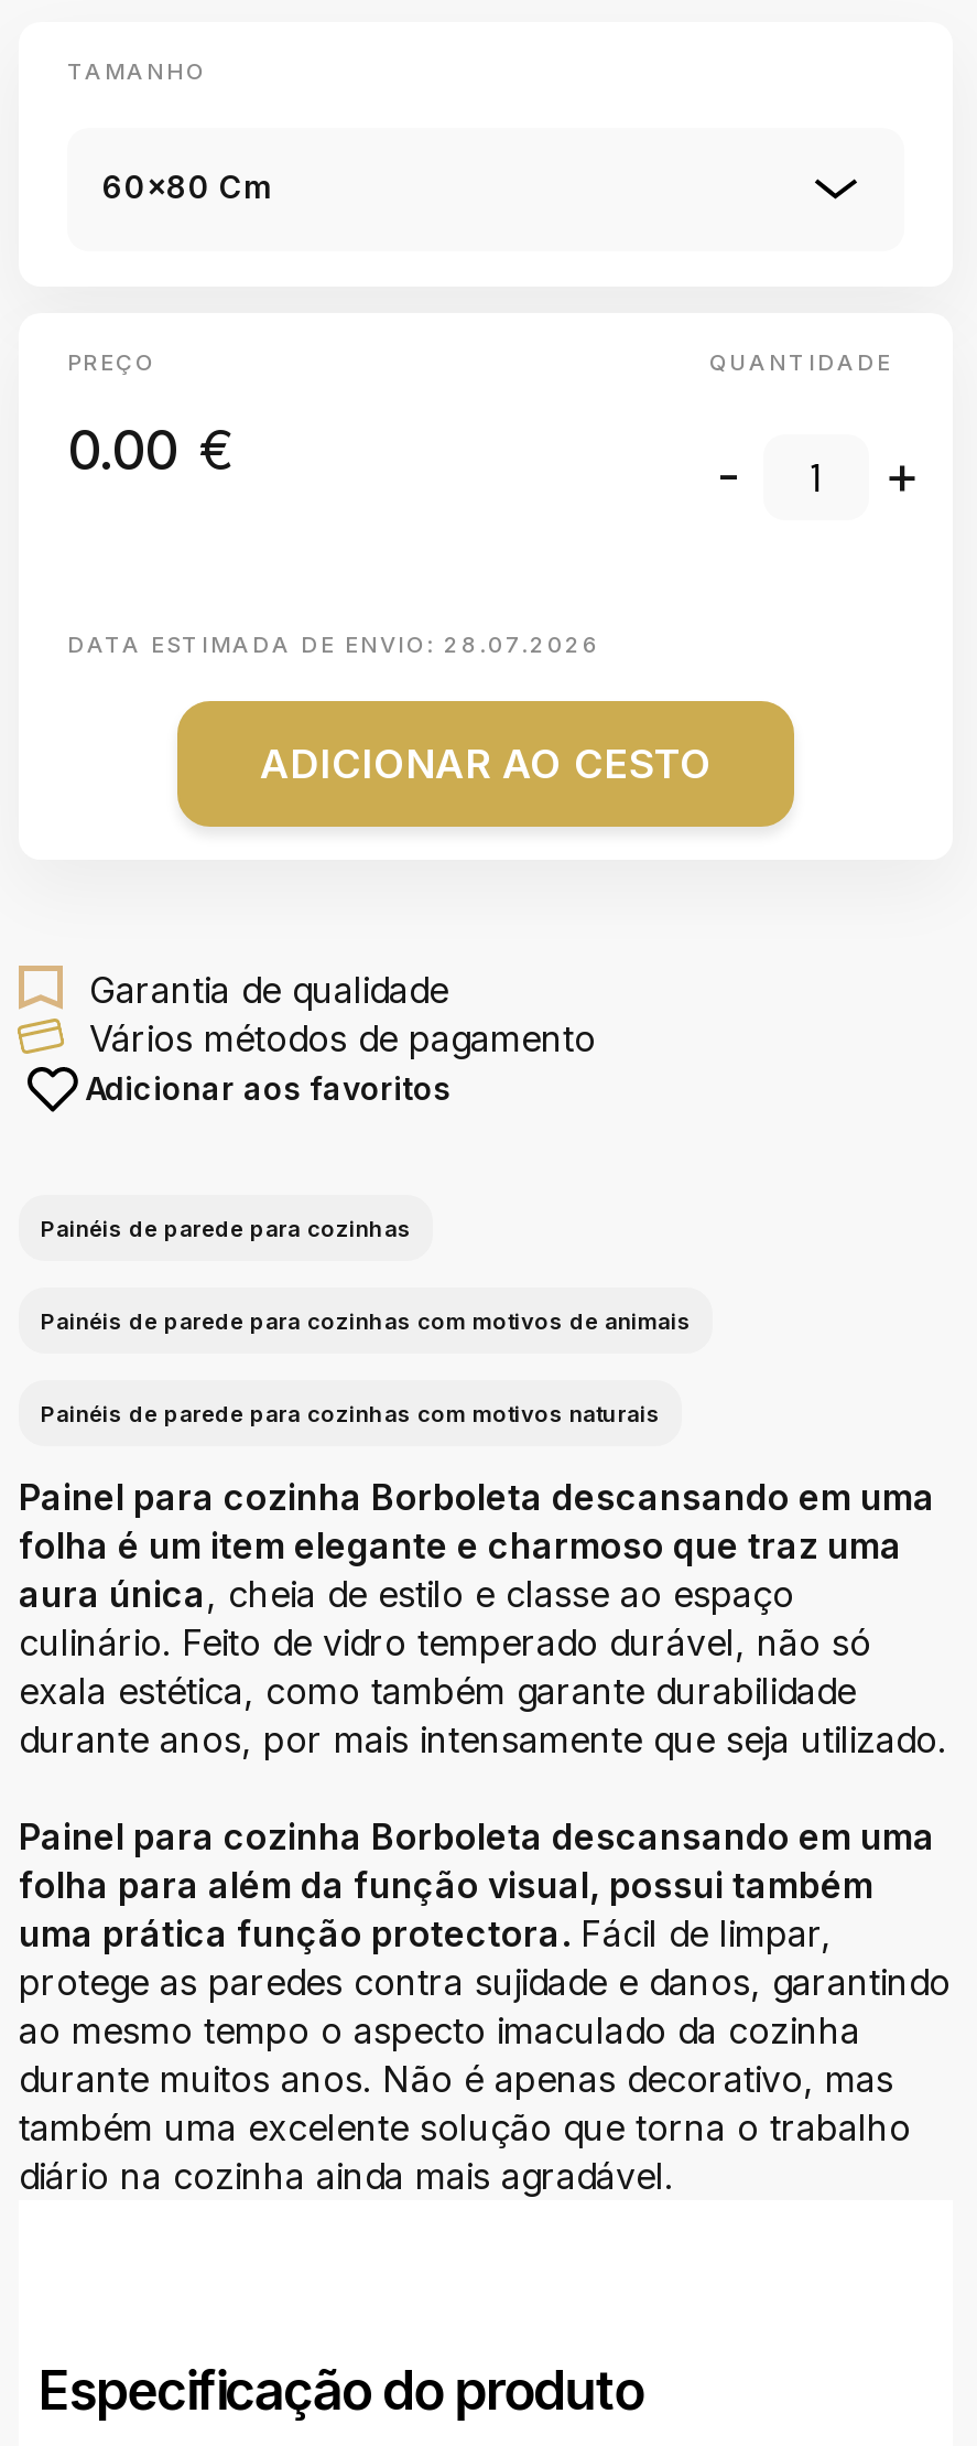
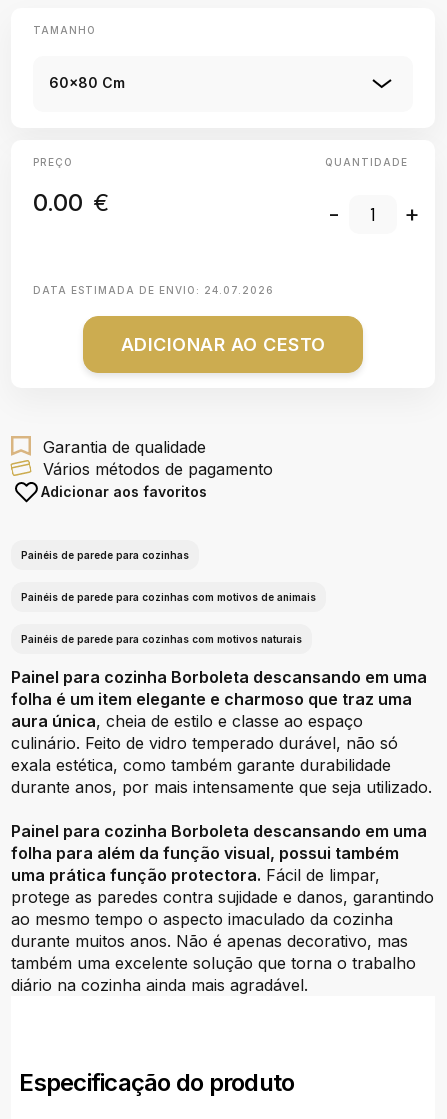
- DATA ESTIMADA DE ENVIO: 28.07.2026
+ DATA ESTIMADA DE ENVIO: 24.07.2026
